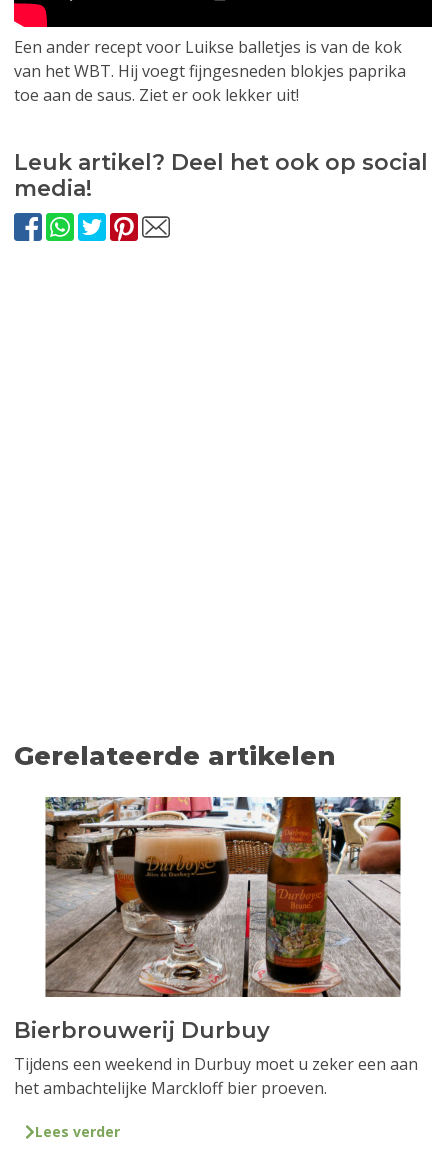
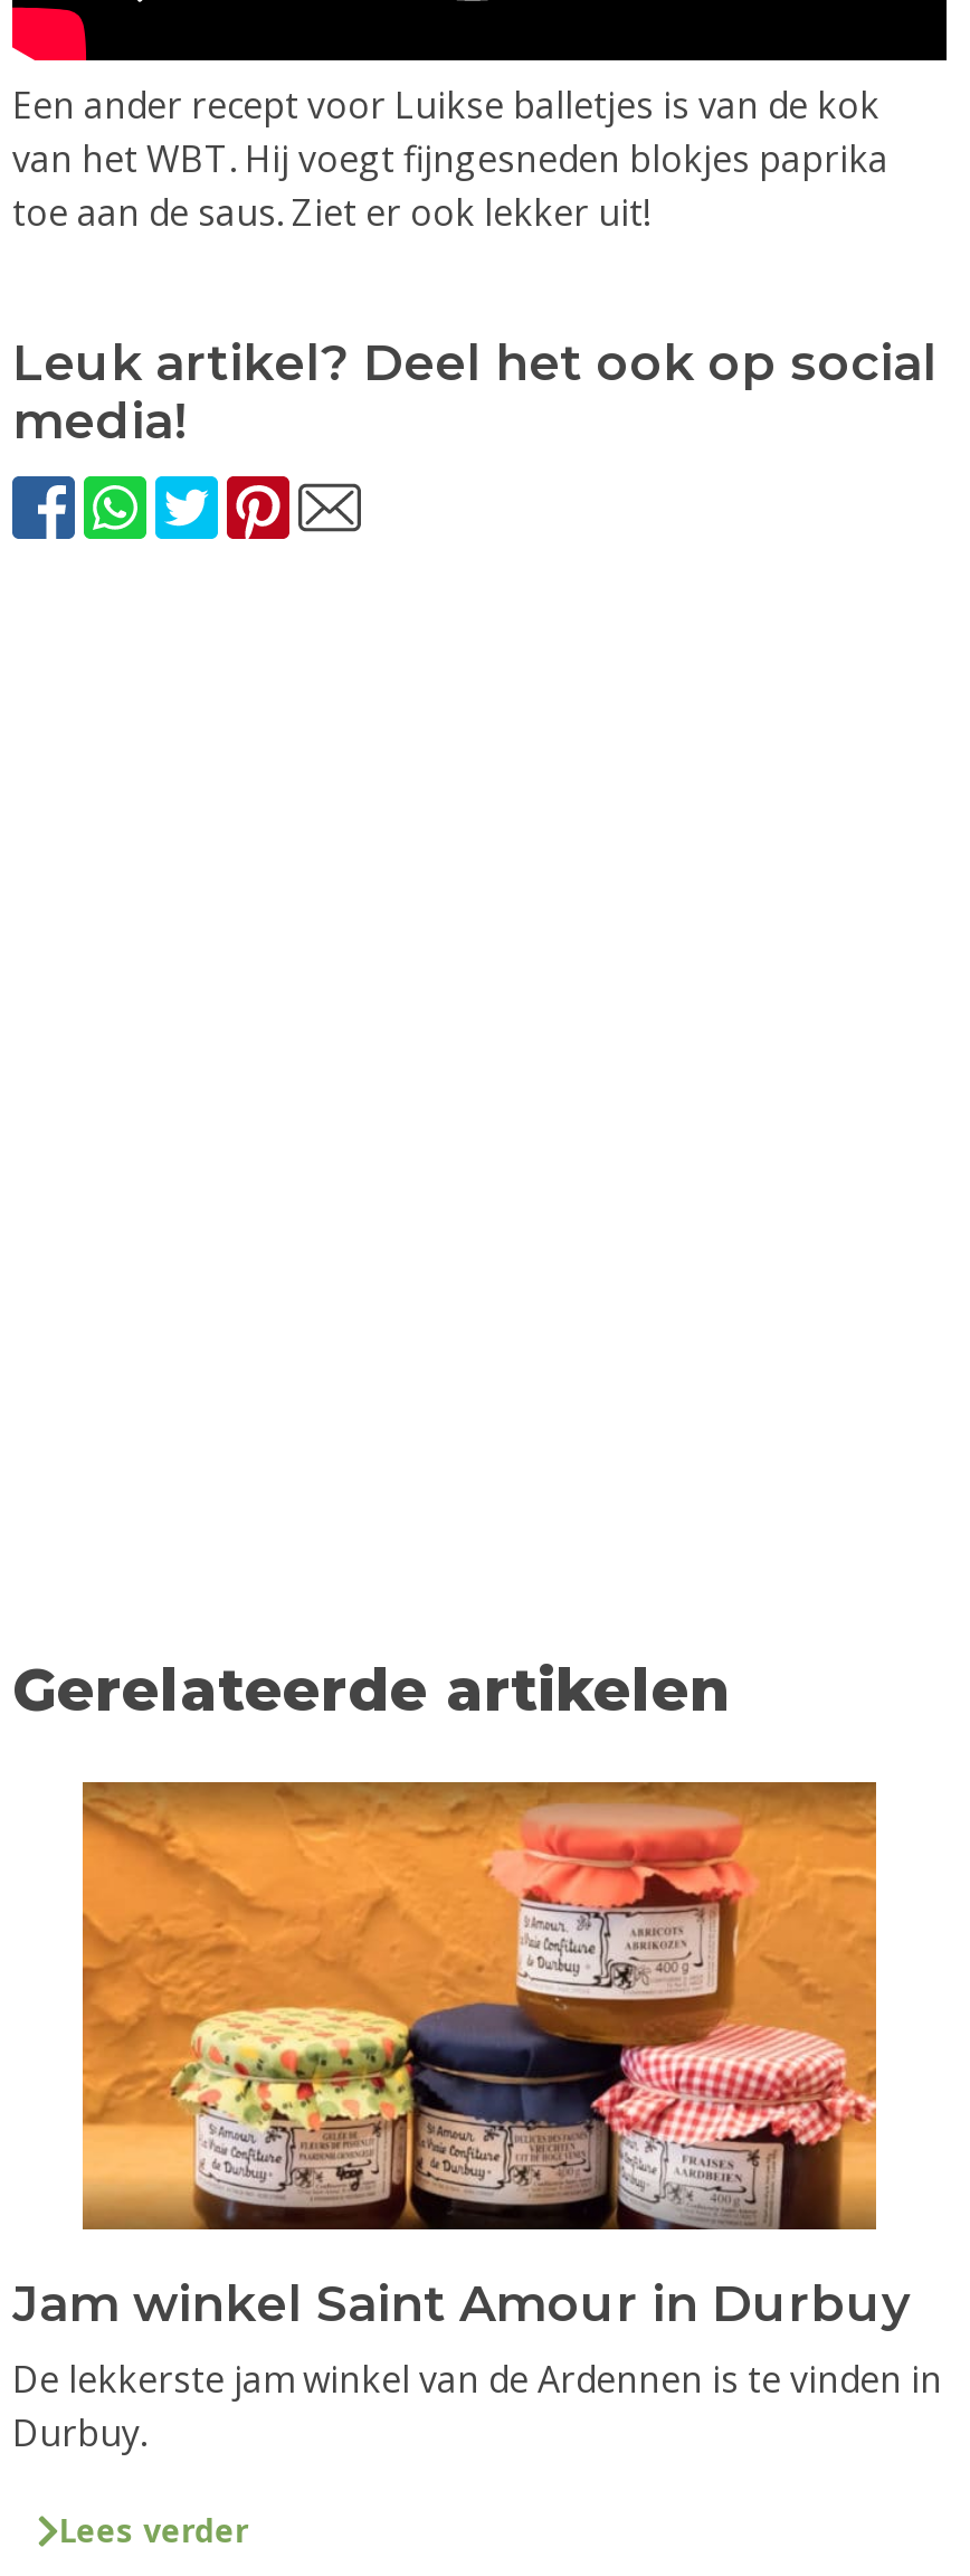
- [image]
- Bierbrouwerij Durbuy
- Tijdens een weekend in Durbuy moet u zeker een aan
- het ambachtelijke Marckloff bier proeven.
+ [image]
+ Jam winkel Saint Amour in Durbuy
+ De lekkerste jam winkel van de Ardennen is te vinden in
+ Durbuy.
